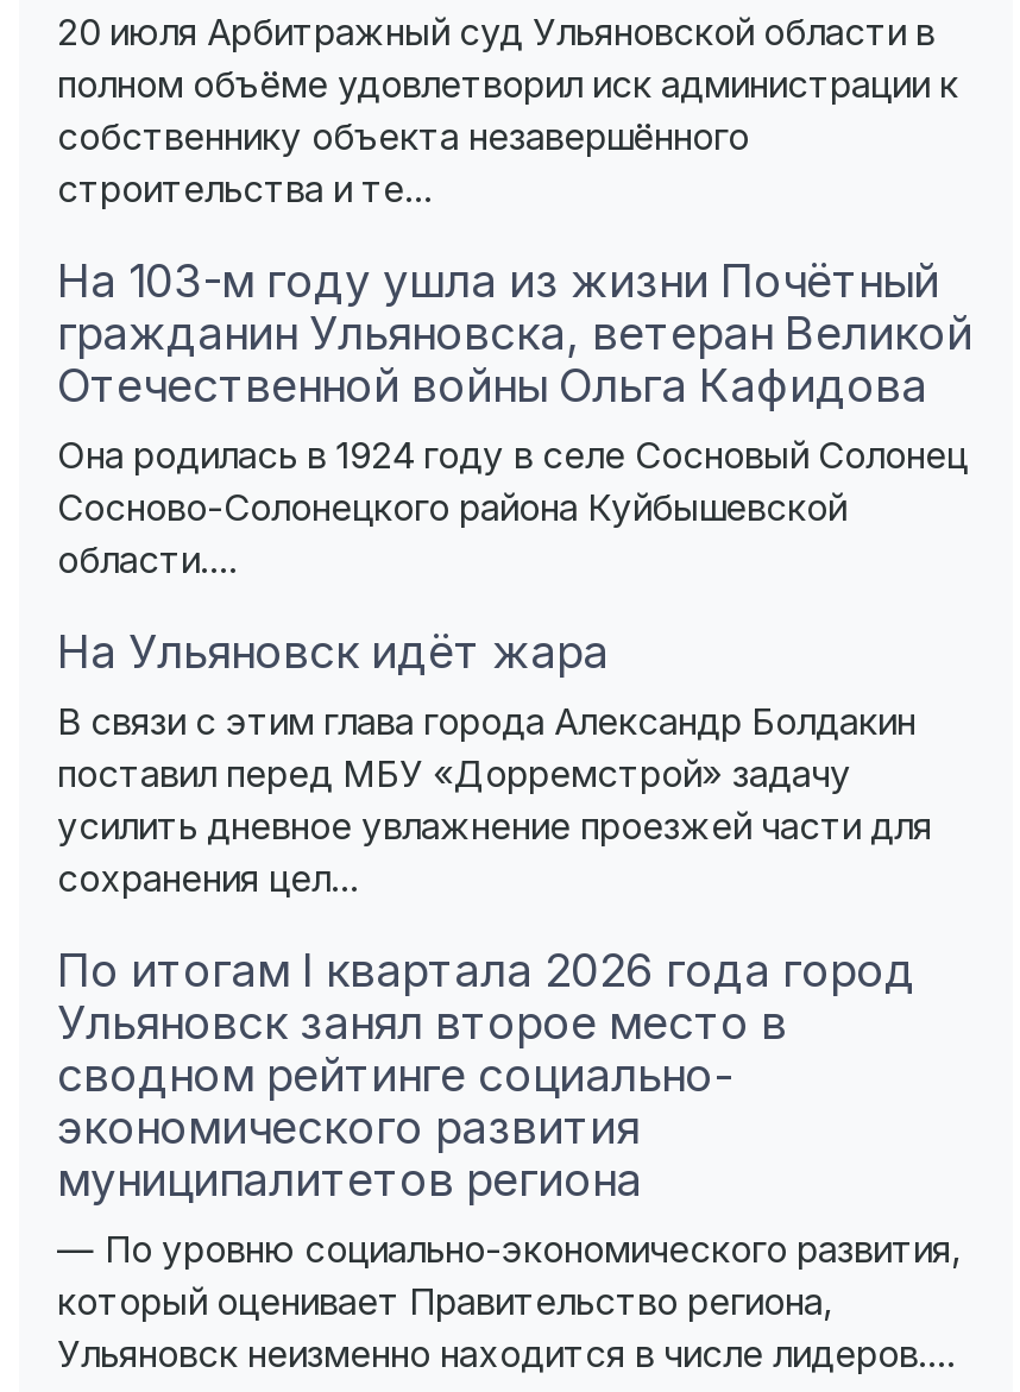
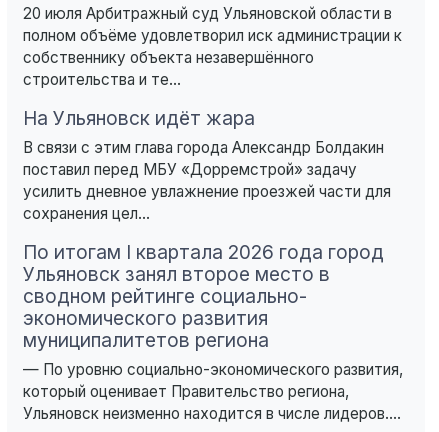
- На 103-м году ушла из жизни Почётный
- гражданин Ульяновска, ветеран Великой
- Отечественной войны Ольга Кафидова
- Она родилась в 1924 году в селе Сосновый Солонец
- Сосново-Солонецкого района Куйбышевской
- области....
